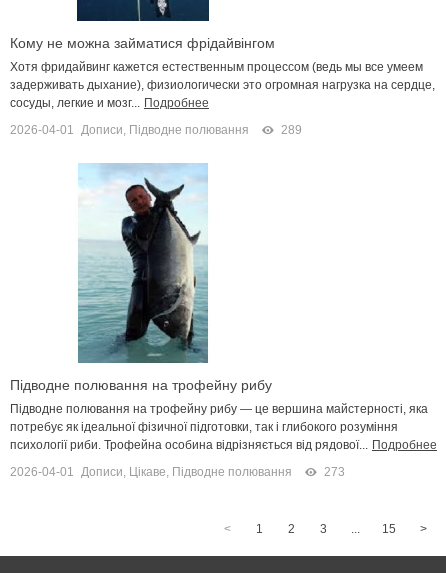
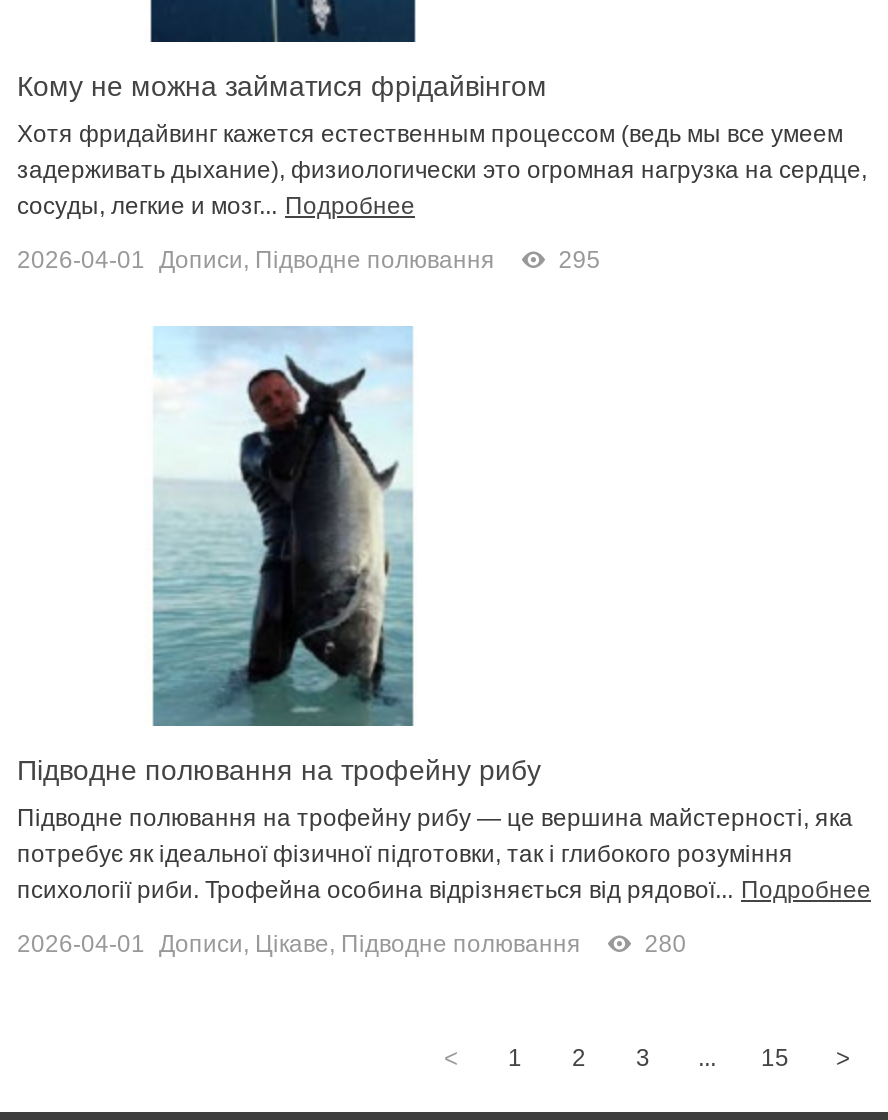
- 289
+ 295

- 273
+ 280
